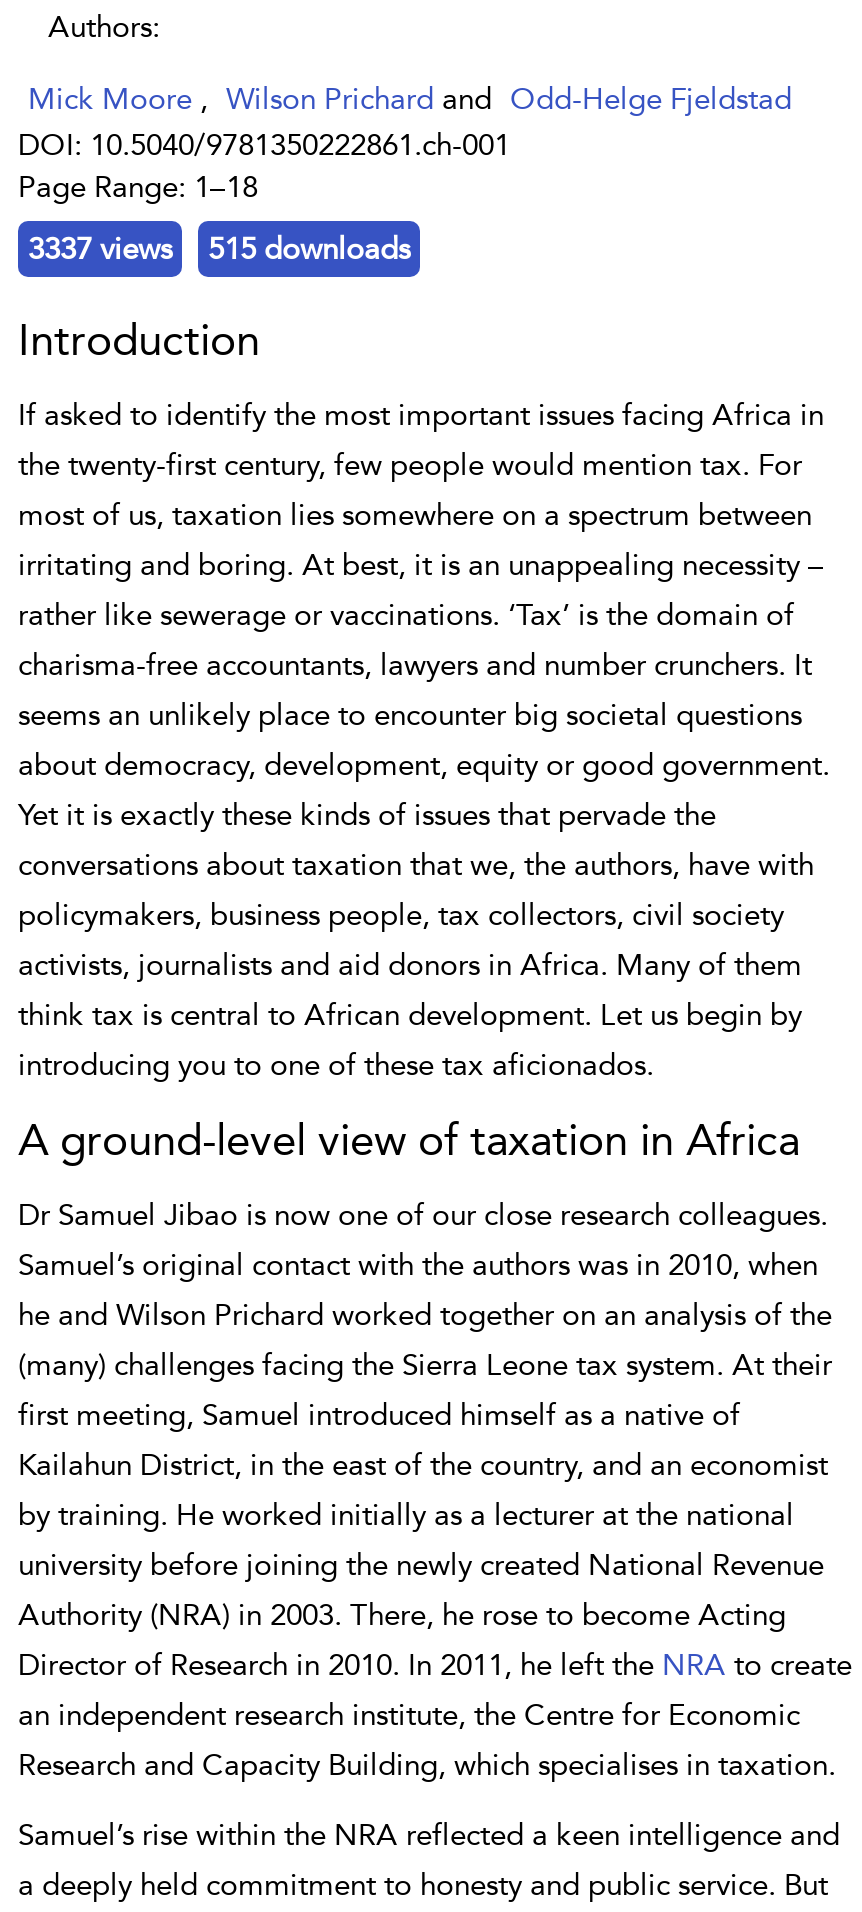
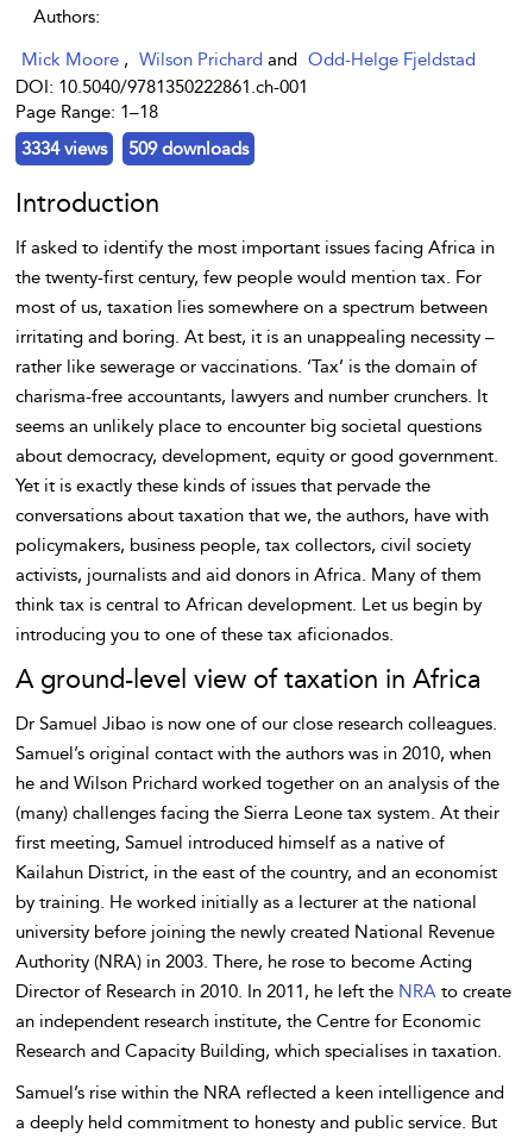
- 3337 views
+ 3334 views

- 515 downloads
+ 509 downloads
